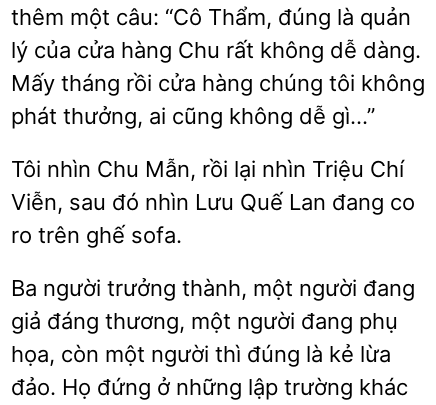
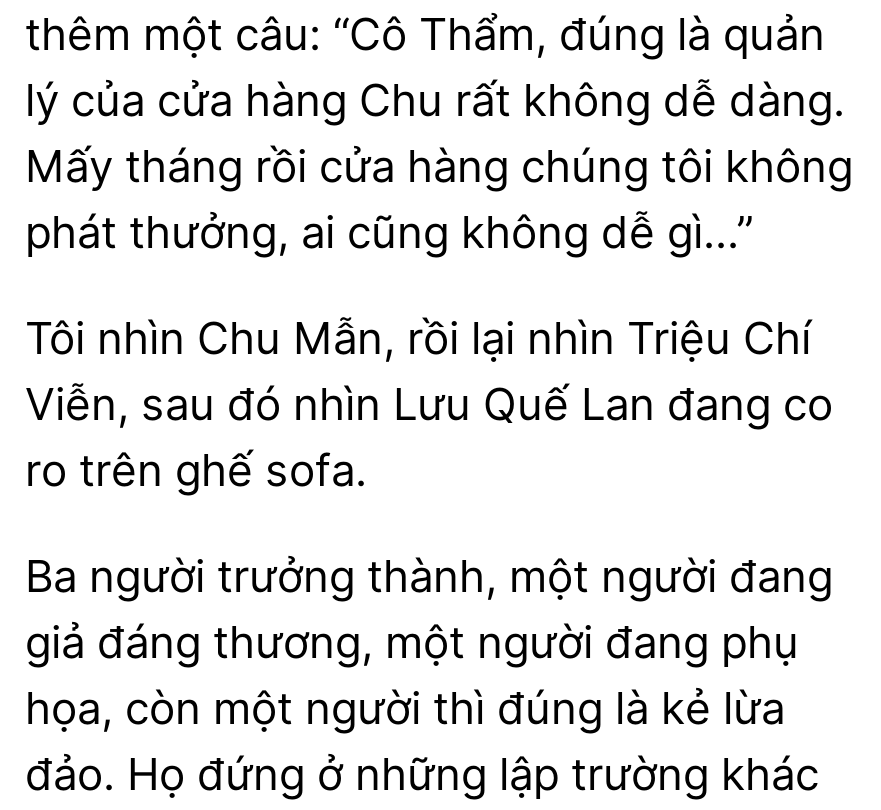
- lý của cửa hàng Chu rất không dễ dàng.
- Mấy tháng rồi cửa hàng chúng tôi không
- phát
- ai cũng không dễ gì…”
+ lý của
+ hàng Chu rất không dễ dàng.
+ Mấy tháng rồi
+ hàng chúng tôi không
+ phát thưởng, ai cũng không dễ gì…”

- Tôi nhìn Chu Mẫn,
- lại nhìn Triệu Chí
- Viễn, sau đó nhìn Lưu Quế Lan đang co
- ro
- sofa.
+ Tôi nhìn Chu Mẫn, rồi lại nhìn Triệu Chí
+ Viễn, sau
+ nhìn Lưu Quế
+ đang co
+ trên ghế sofa.

- Ba người trưởng thành, một người đang
- giả đáng thương, một người đang phụ
- họa,
- một người thì đúng là kẻ lừa
+ Ba người trưởng
+ một người đang
+ giả đáng thương, một
+ đang phụ
+ họa, còn một người thì đúng là kẻ lừa
